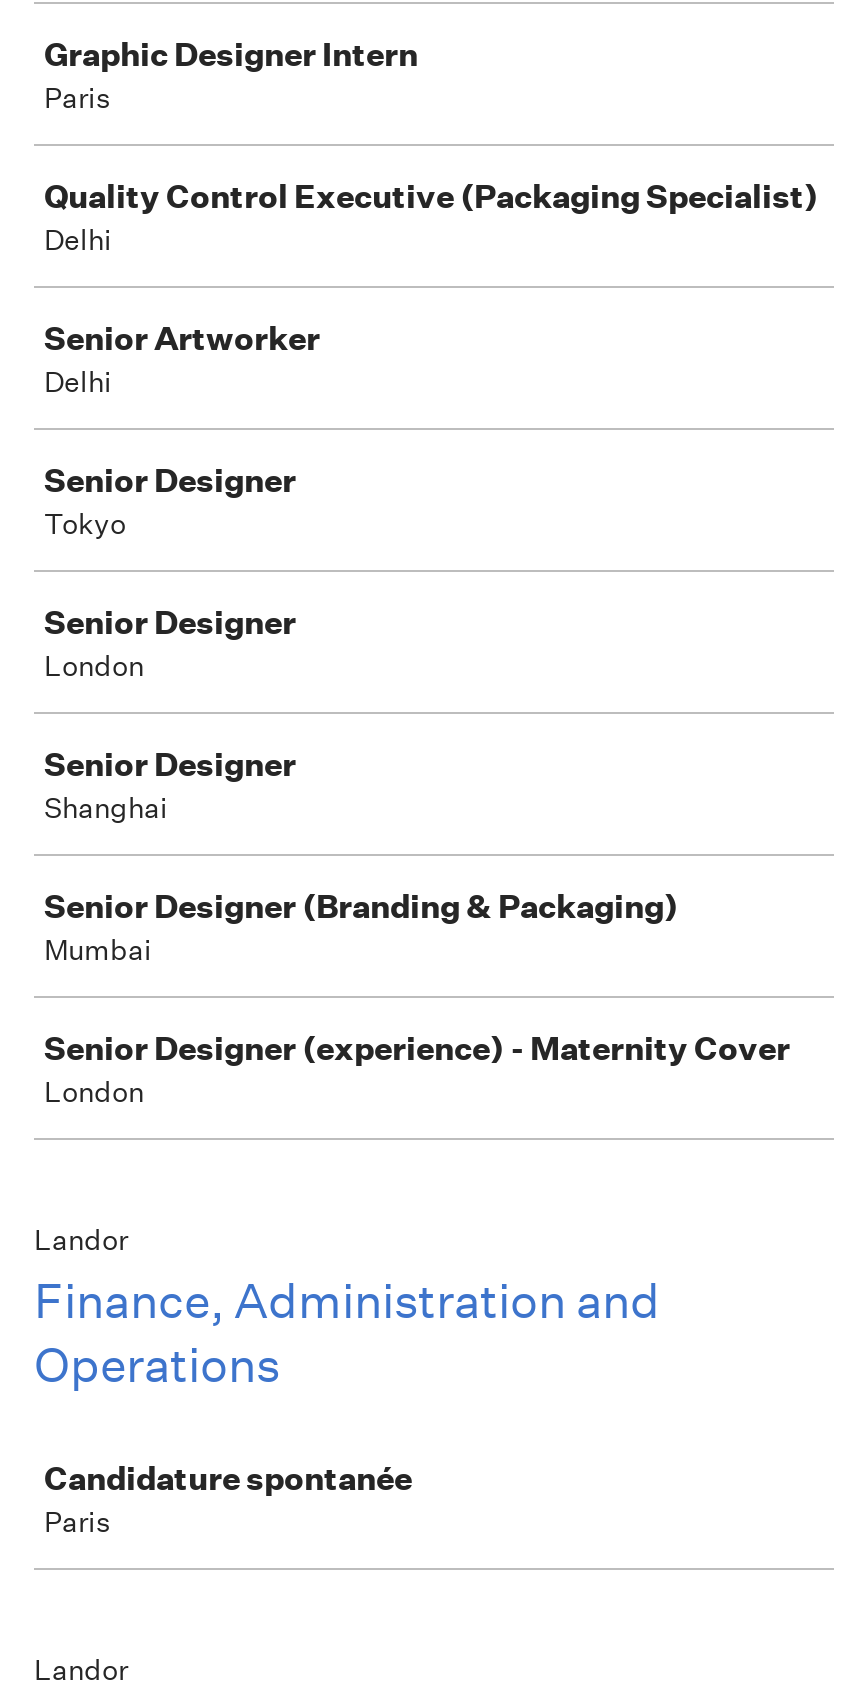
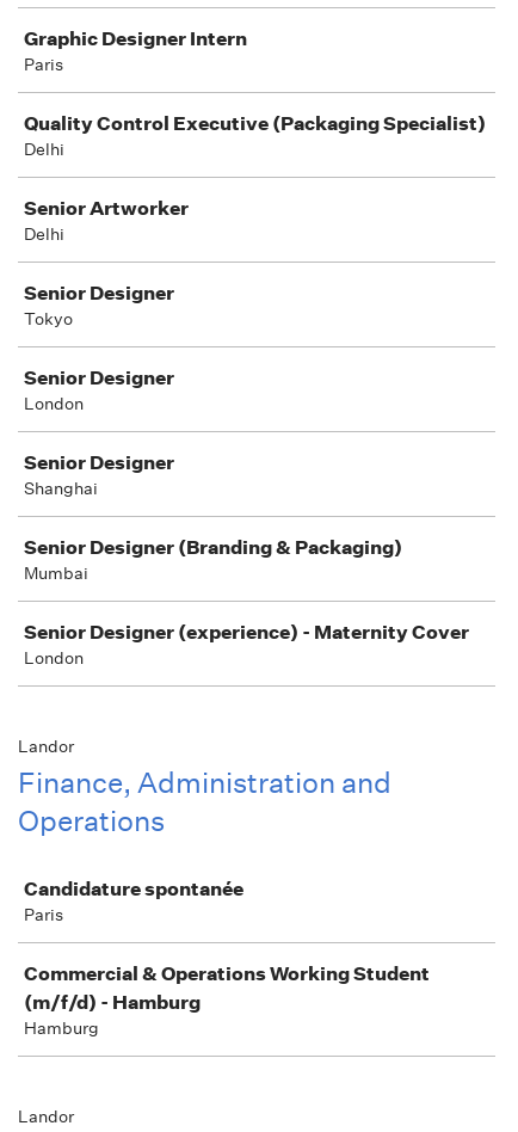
+ Commercial & Operations Working Student
+ (m/f/d) - Hamburg
+ Hamburg
